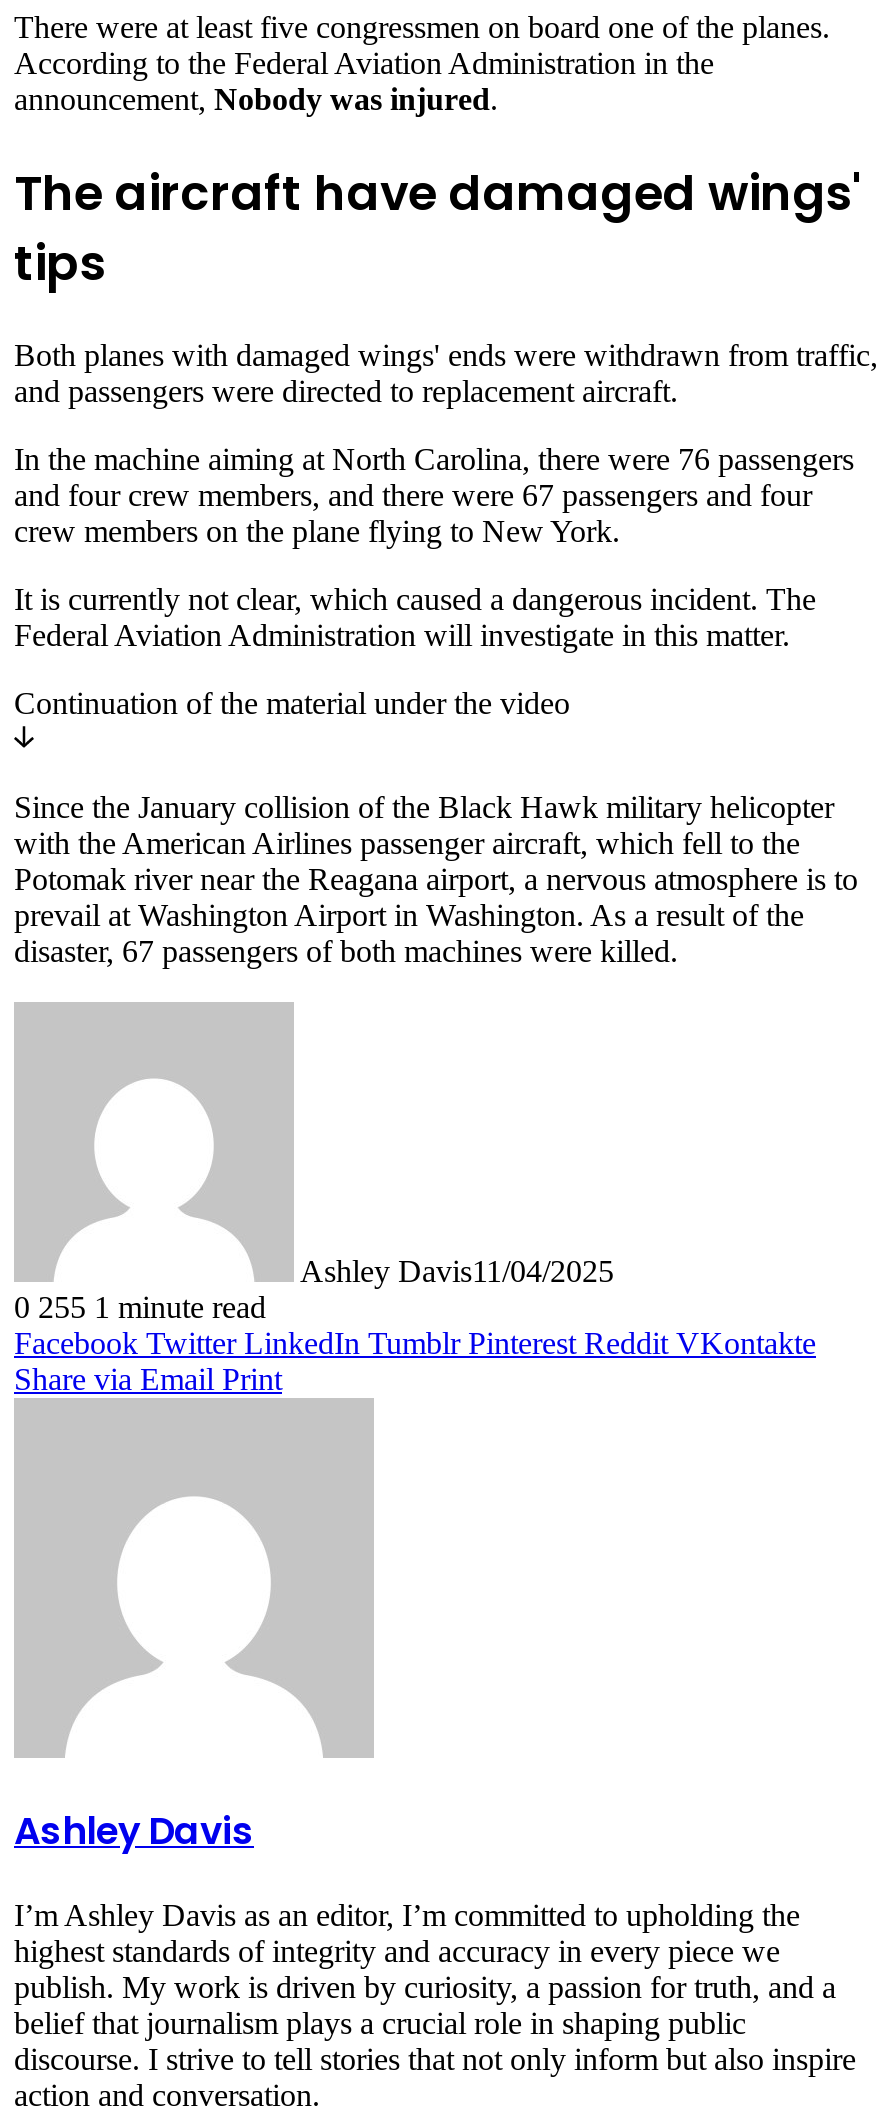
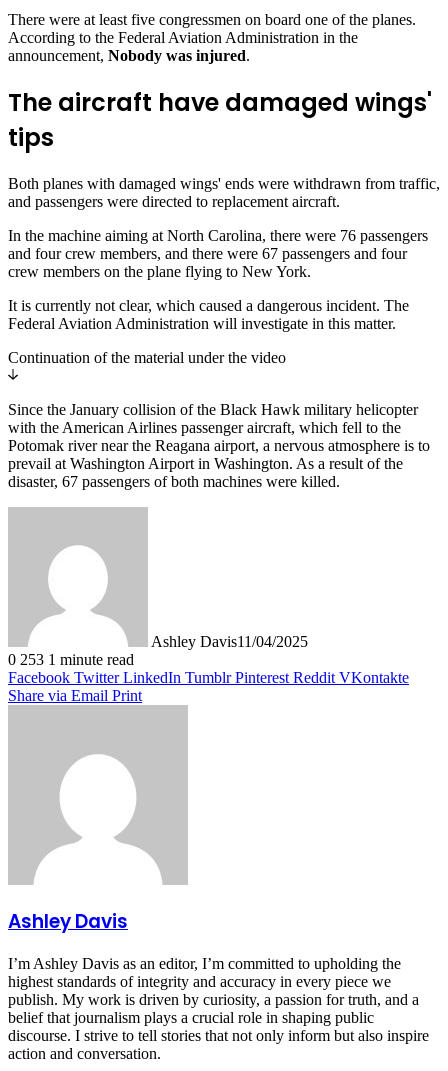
- 0 255 1 minute read
+ 0 253 1 minute read
